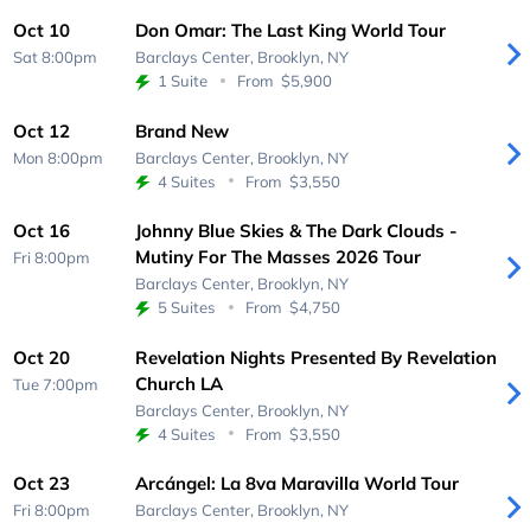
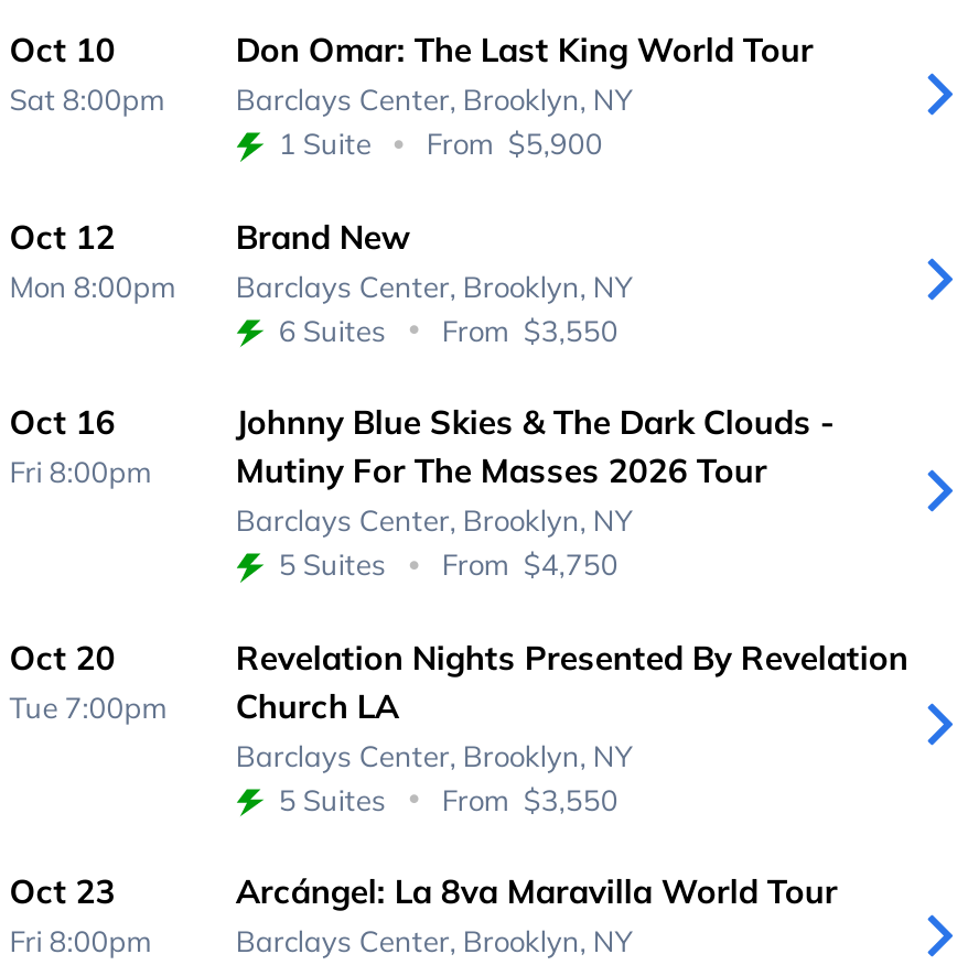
- 4 Suites From $3,550
+ 6 Suites From $3,550

- 4 Suites From $3,550
+ 5 Suites From $3,550
